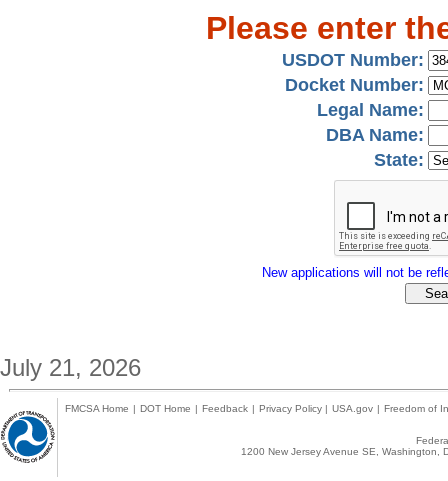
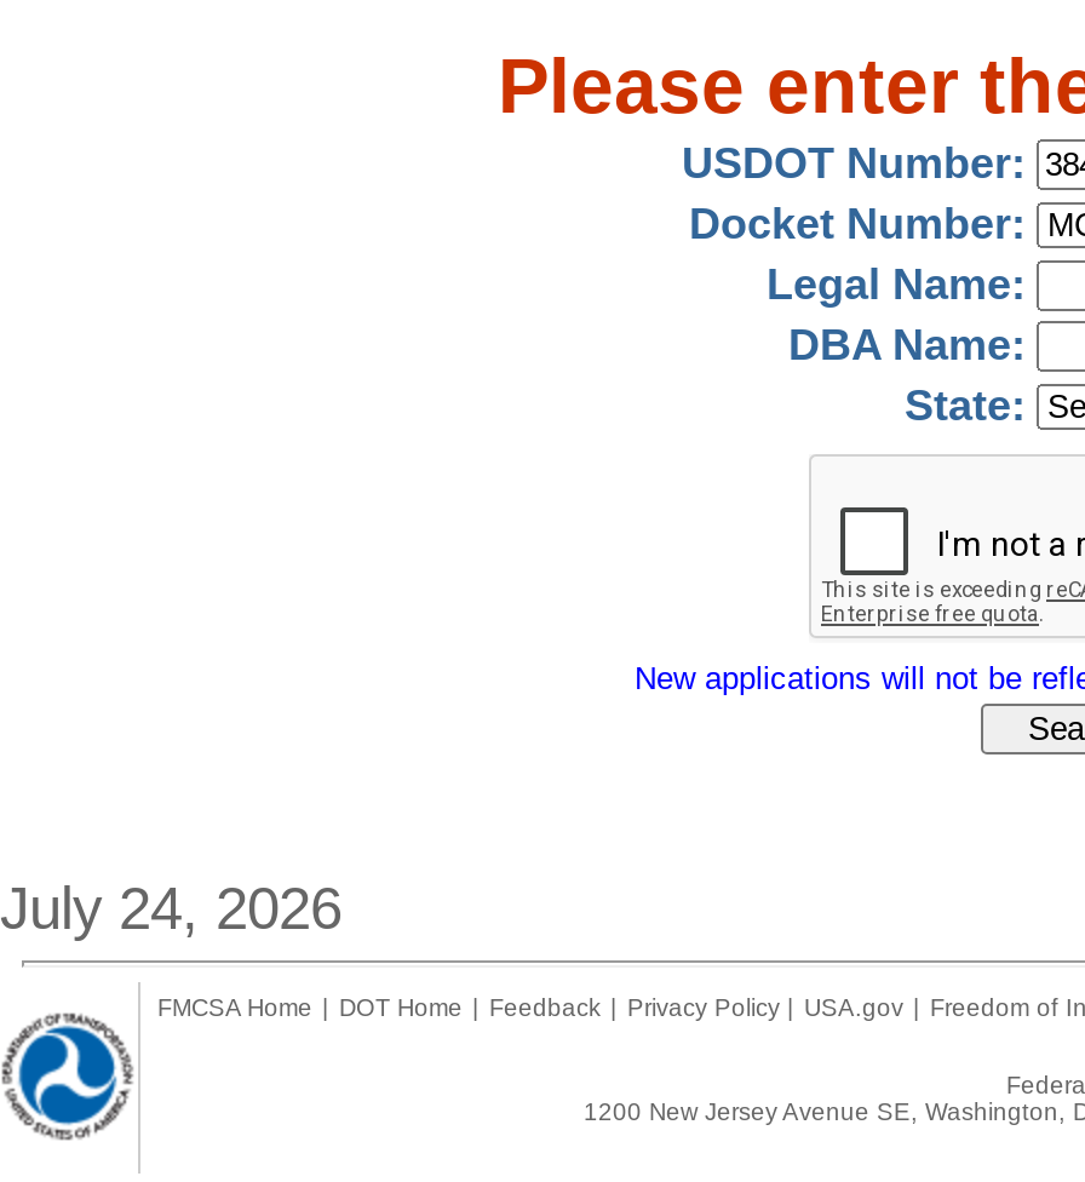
- July 21, 2026
+ July 24, 2026
